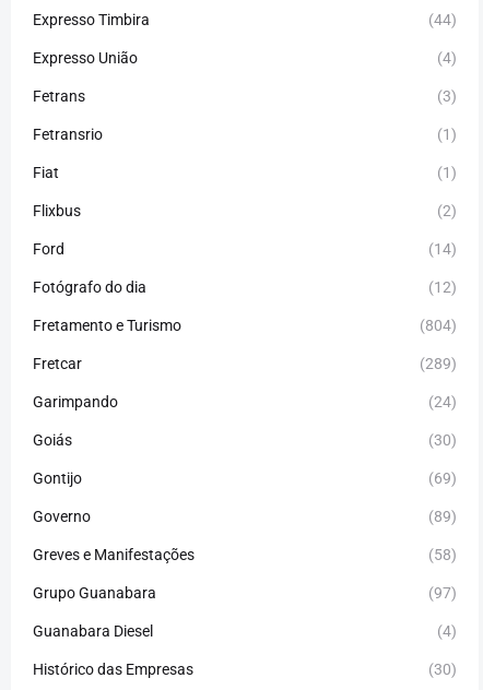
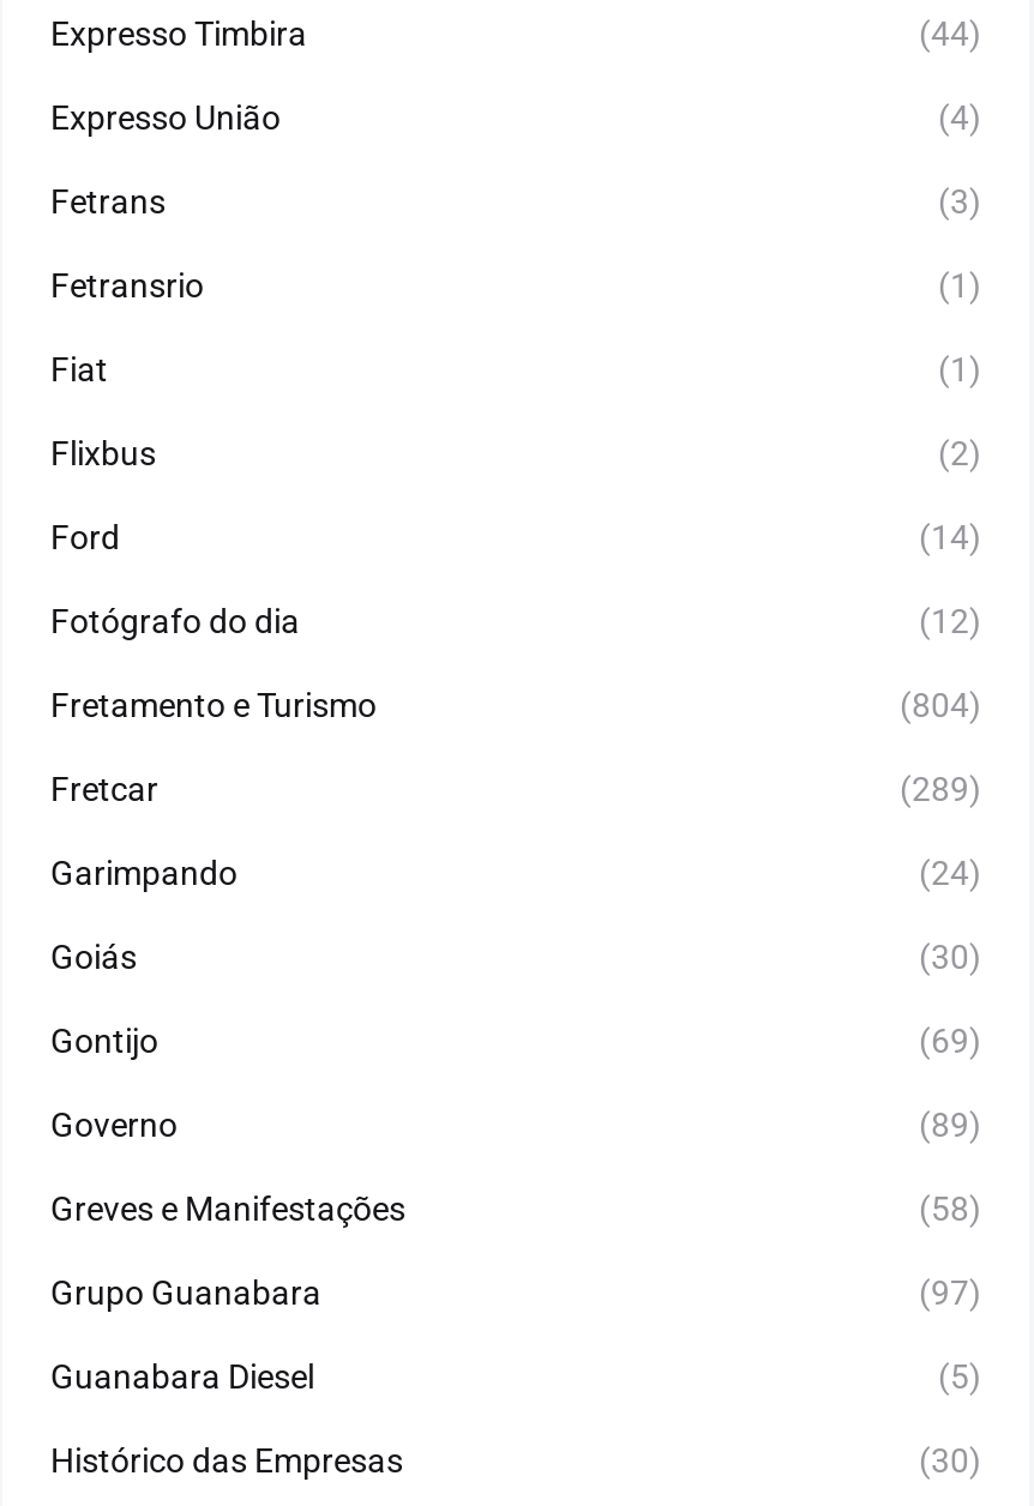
- (4)
+ (5)
